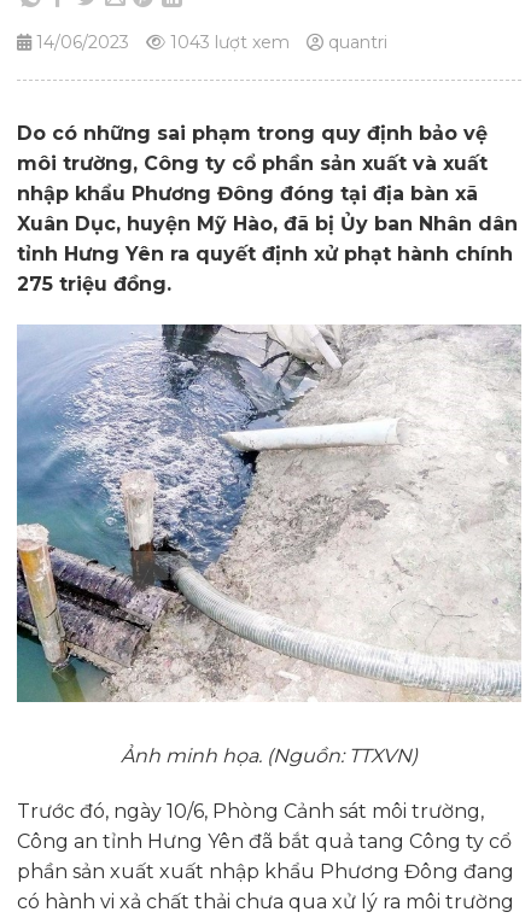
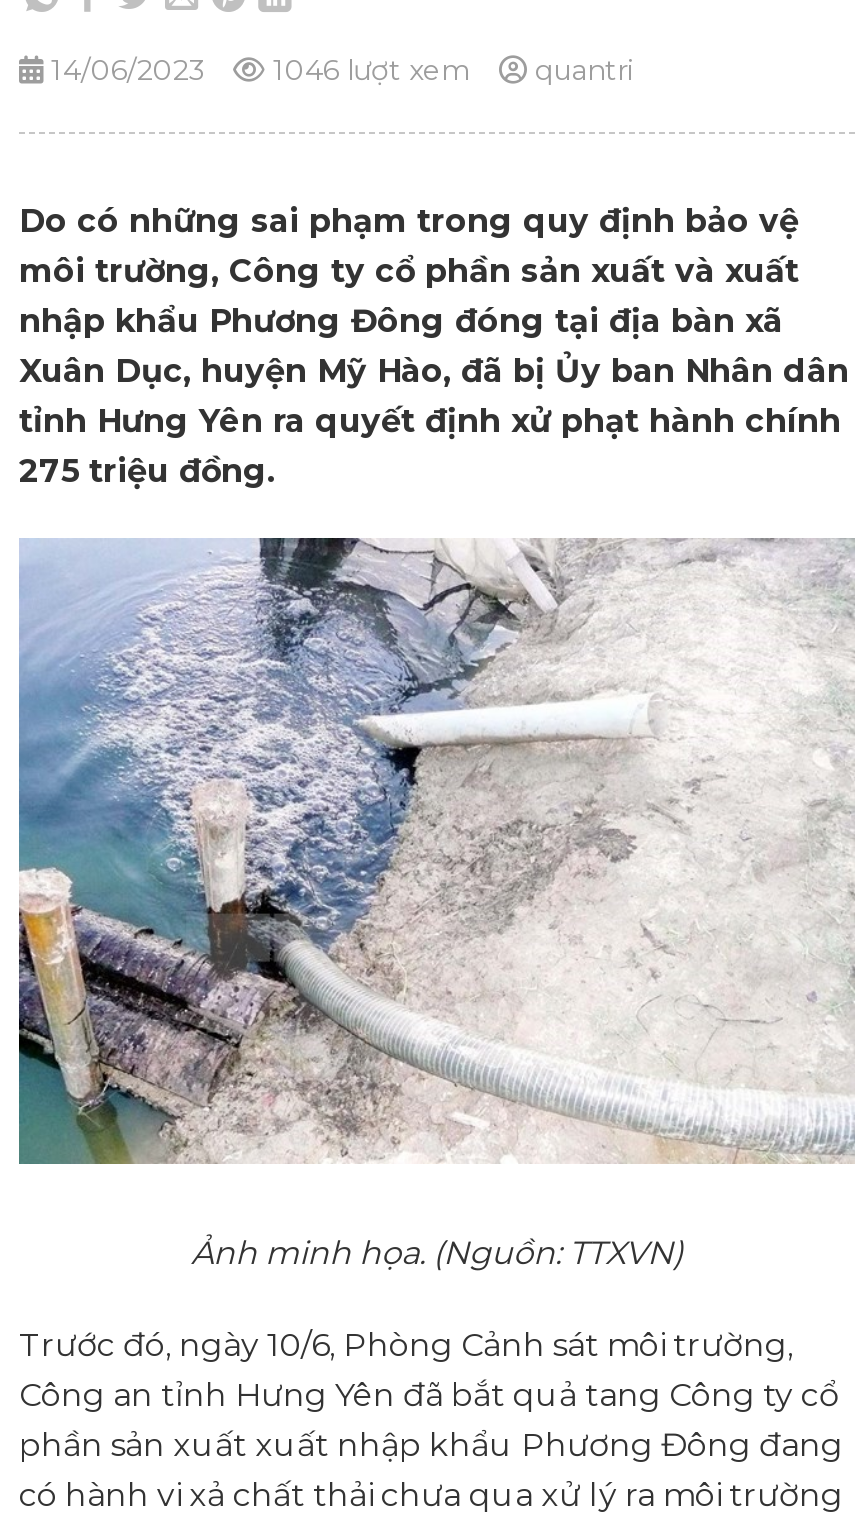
- 14/06/2023 1043 lượt xem quantri
+ 14/06/2023 1046 lượt xem quantri
